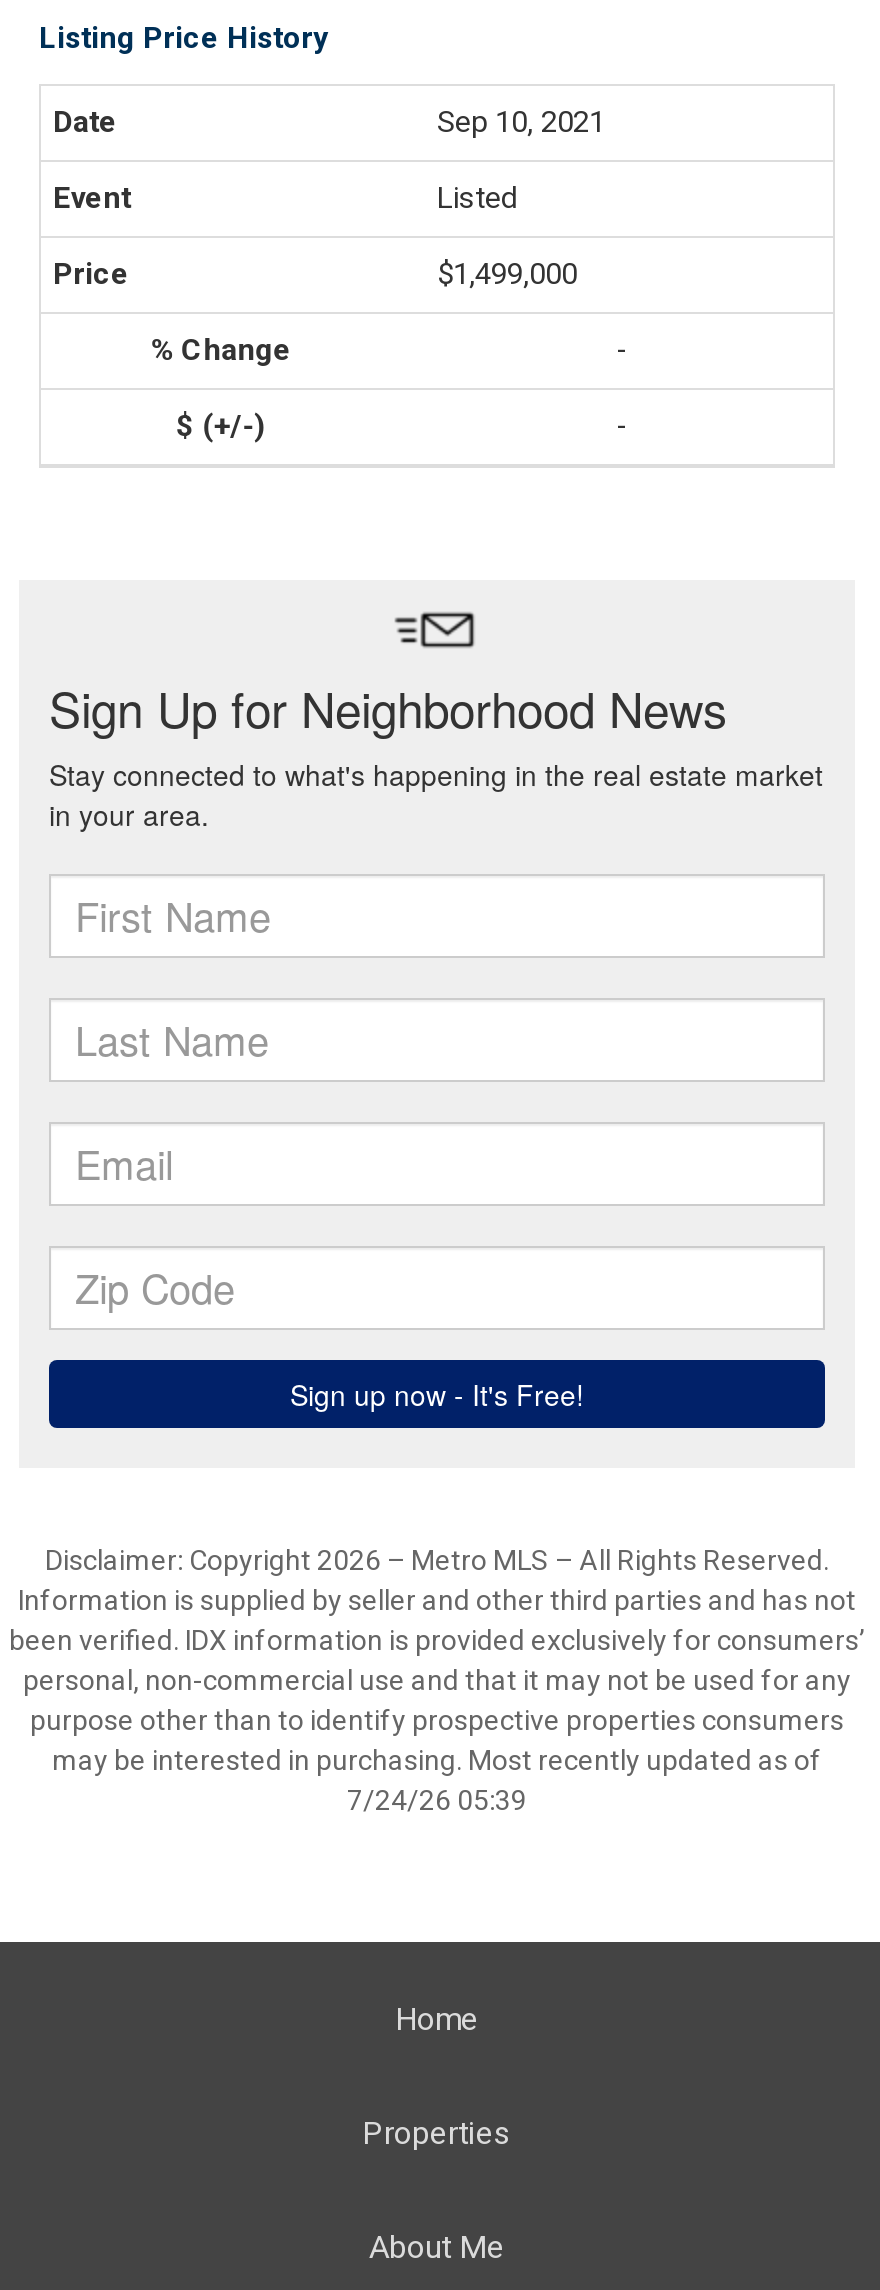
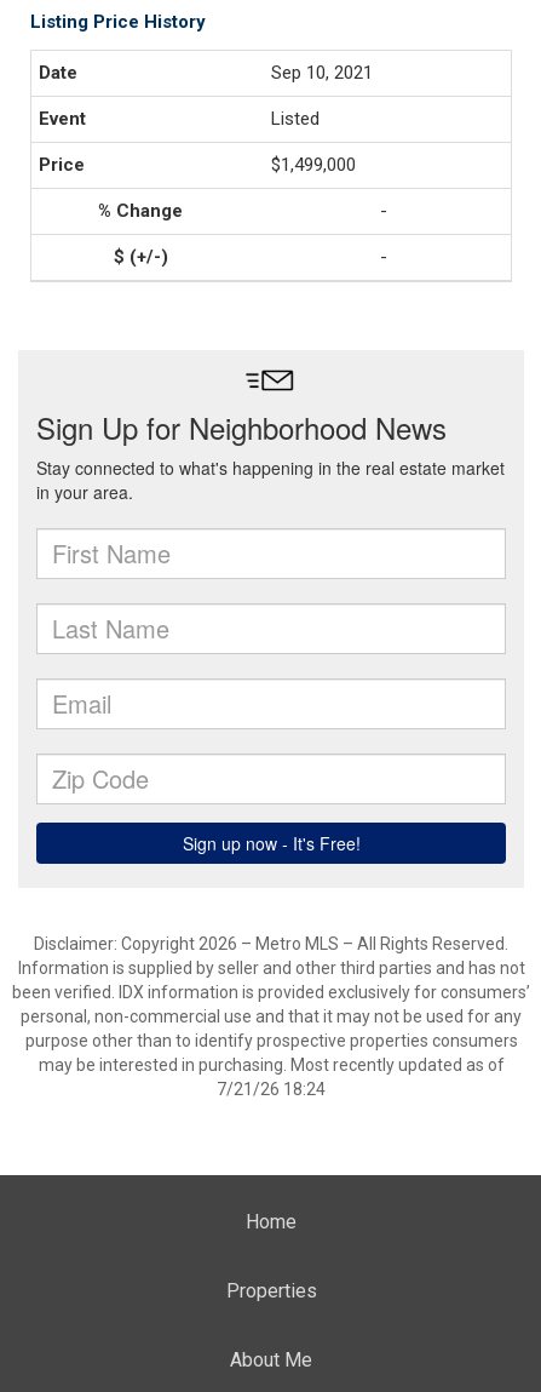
- 7/24/26 05:39
+ 7/21/26 18:24
